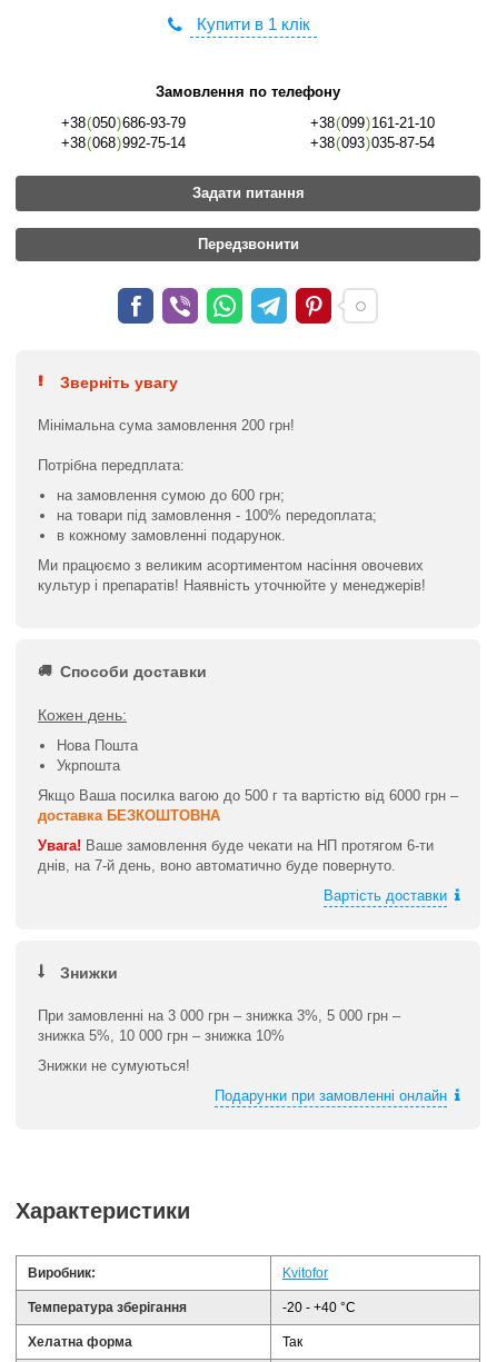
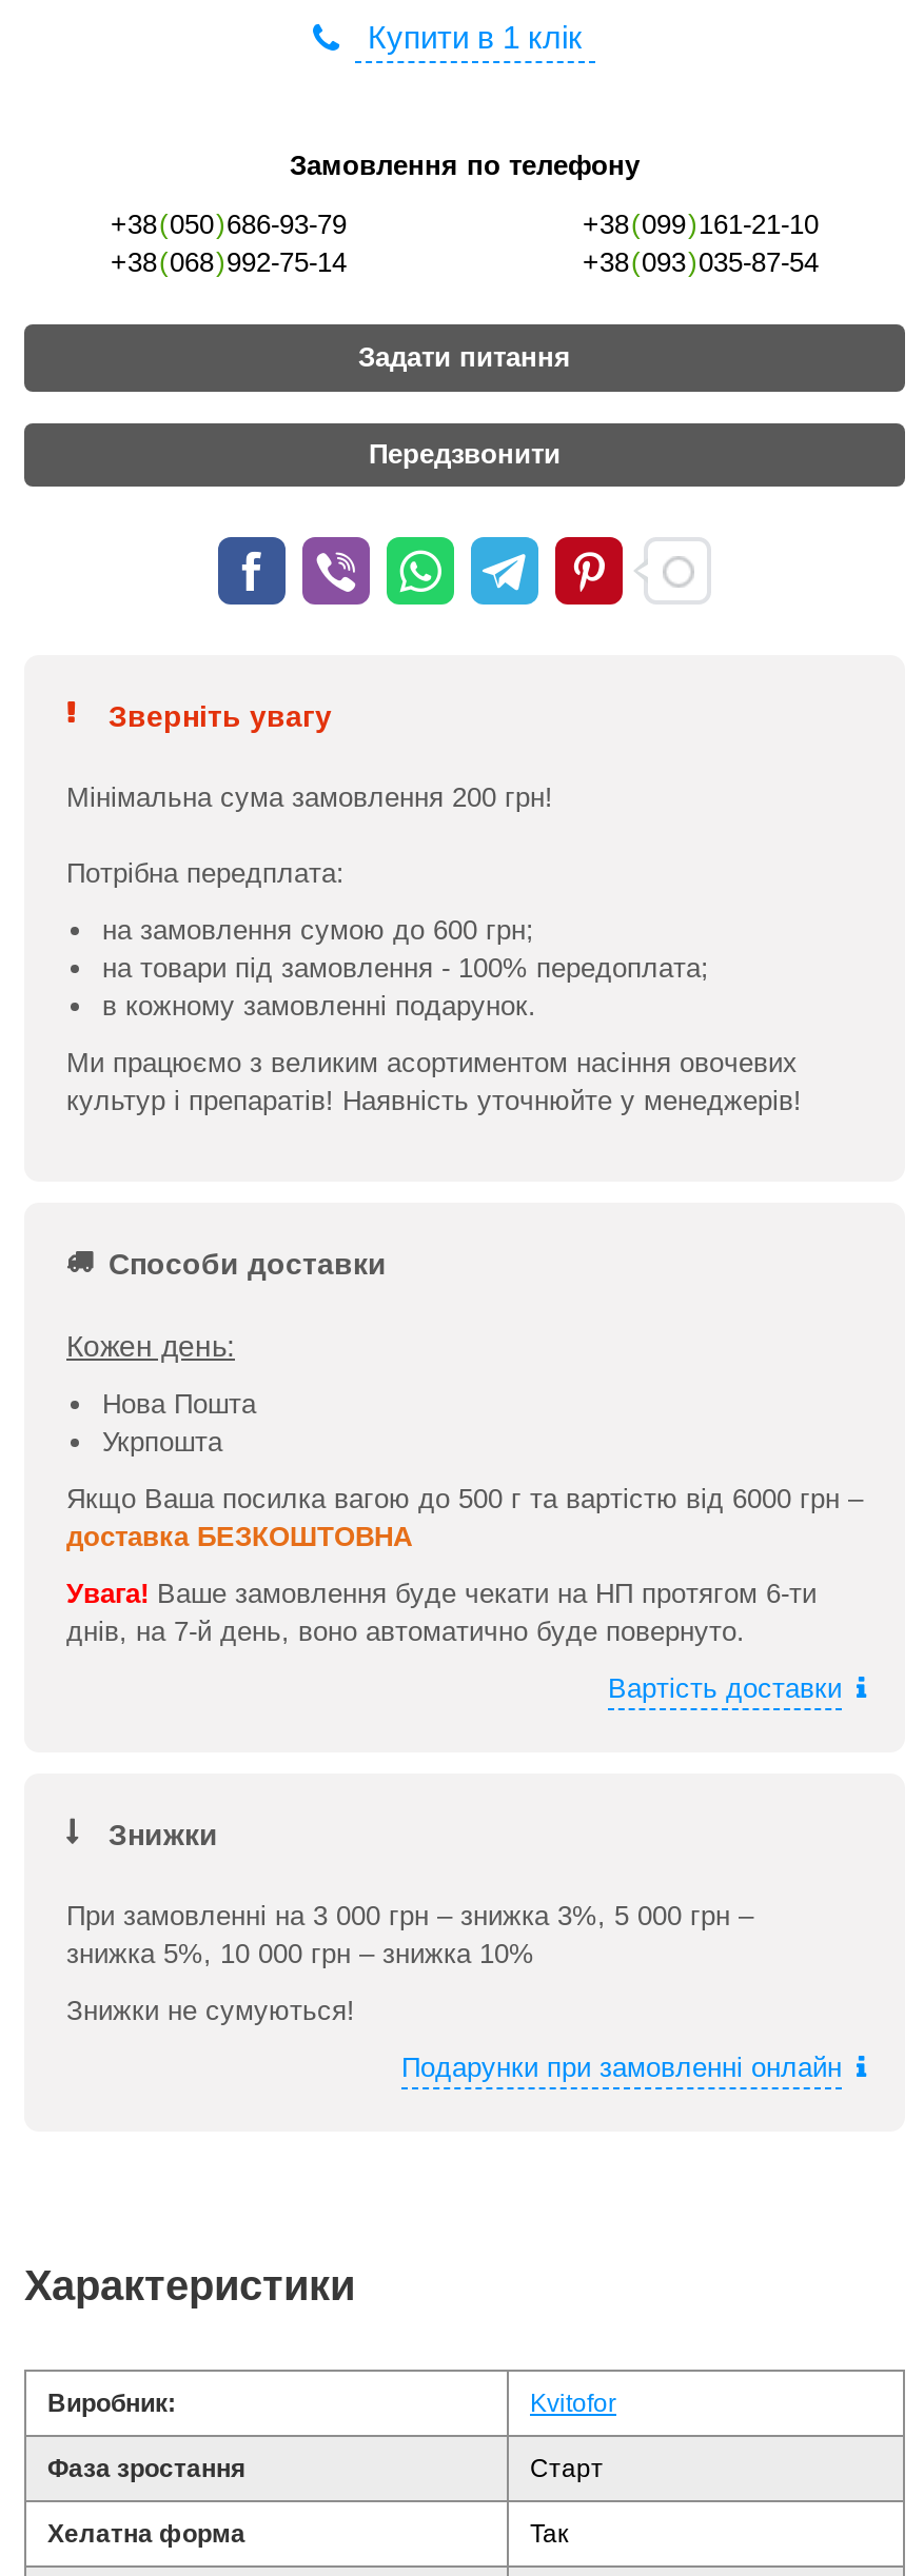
- Температура зберігання
- -20 - +40 °С
+ Фаза зростання
+ Старт
